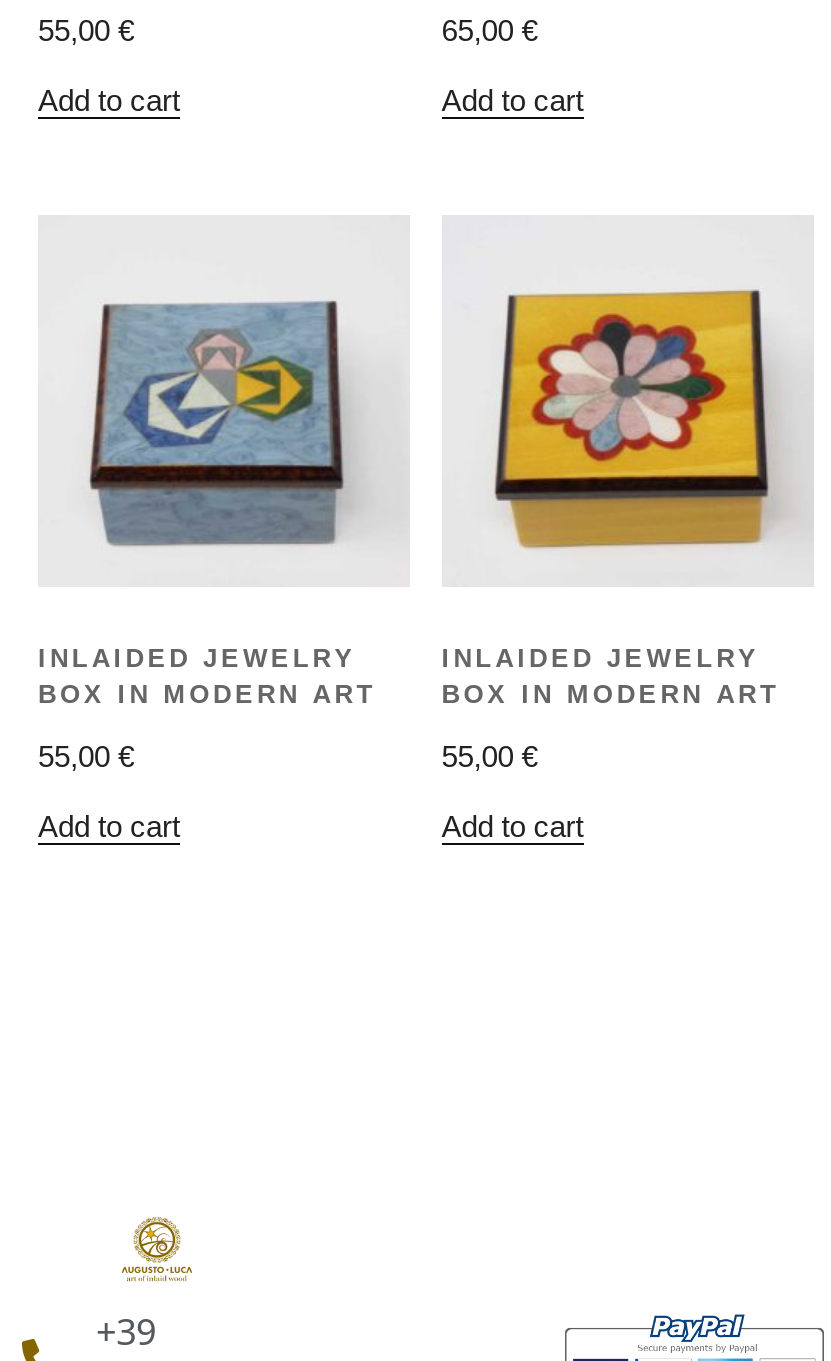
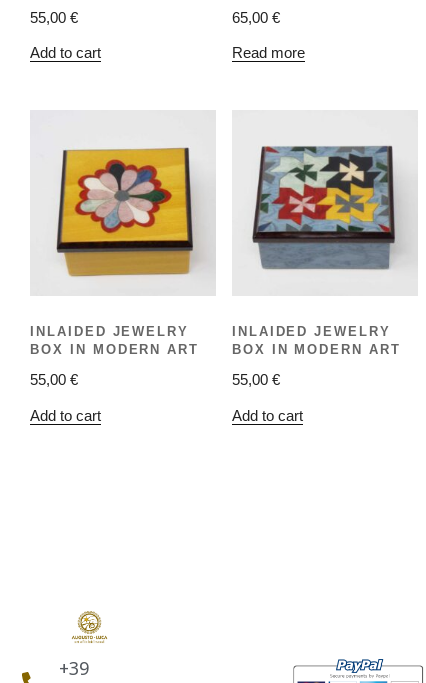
- Add to cart
+ Read more

- [image]
+ [image]

- [image]
+ [image]
